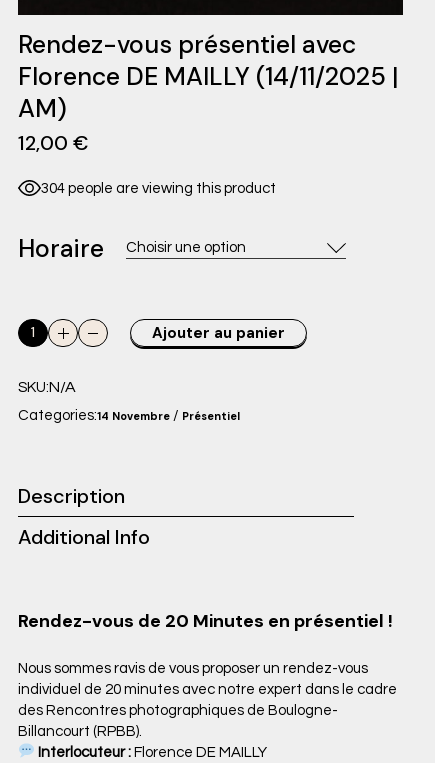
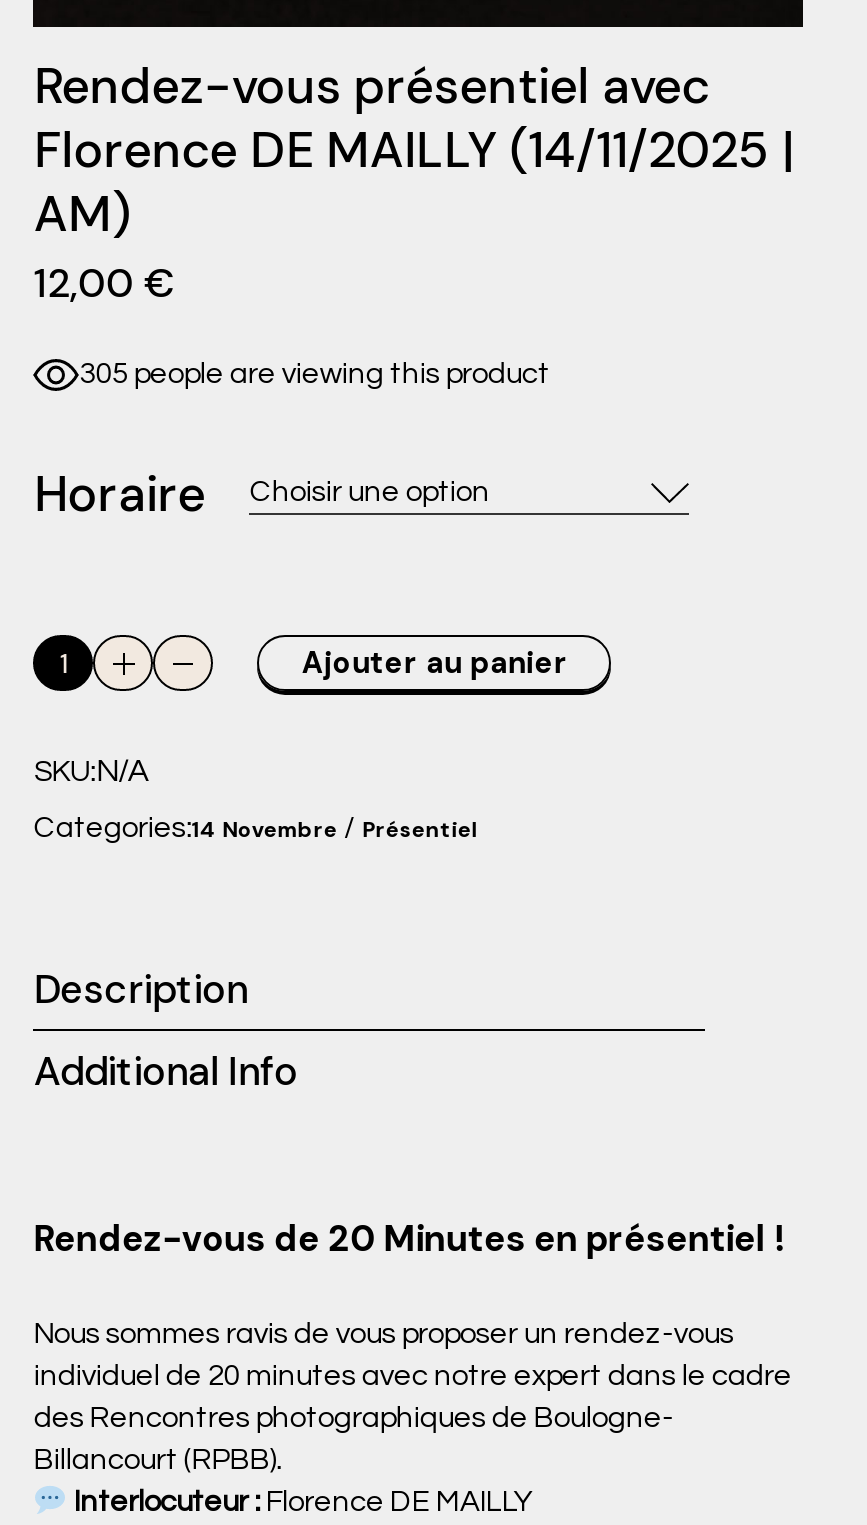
- 304 people are viewing this product
+ 305 people are viewing this product
